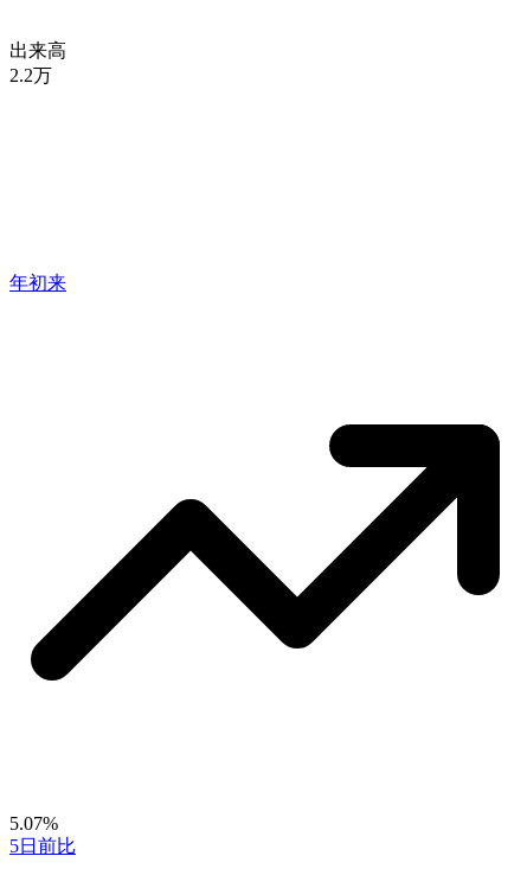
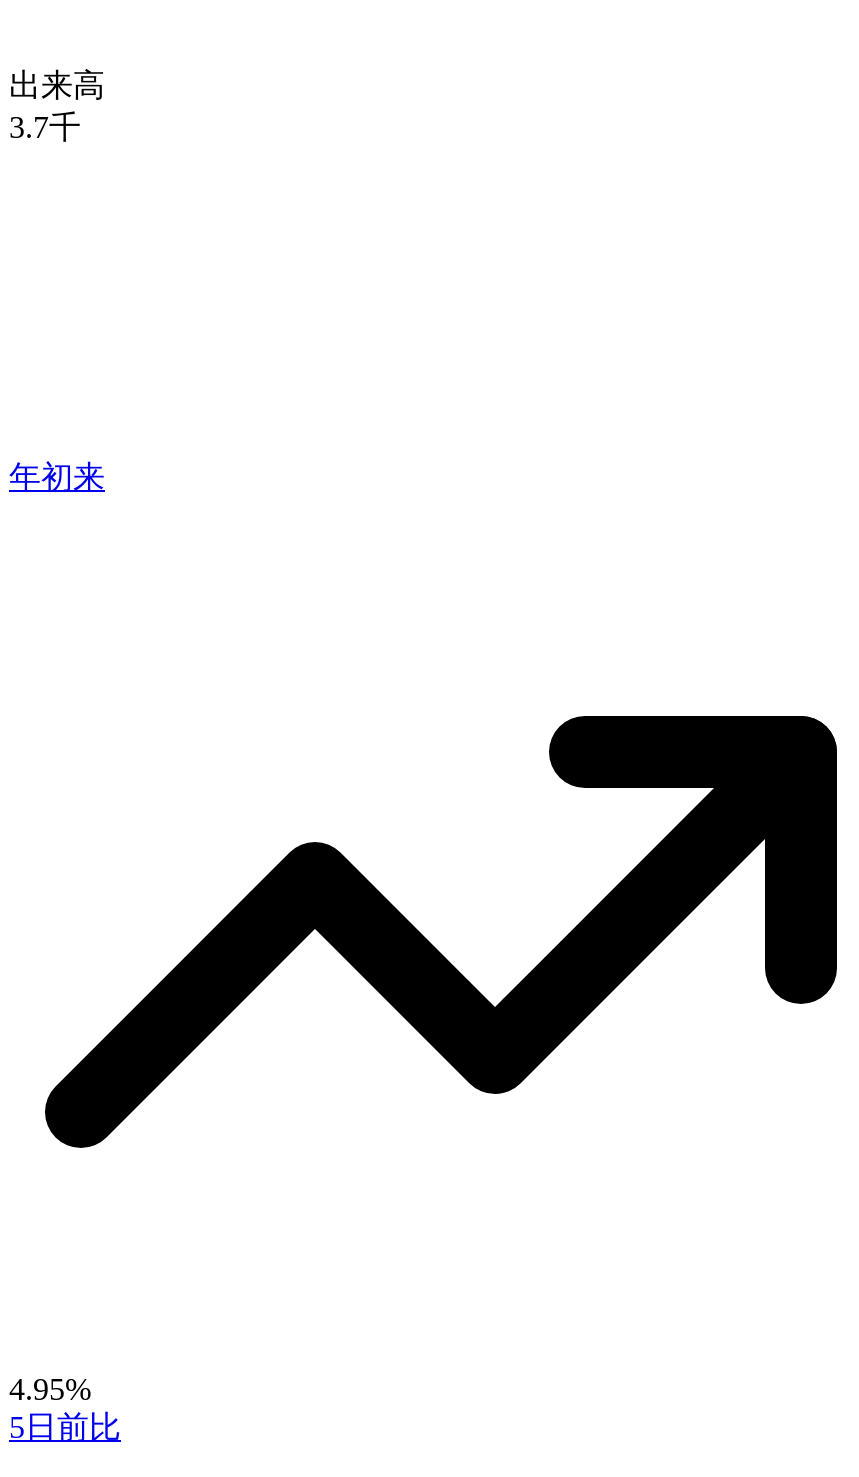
- 2.2万
+ 3.7千

- 5.07%
+ 4.95%
